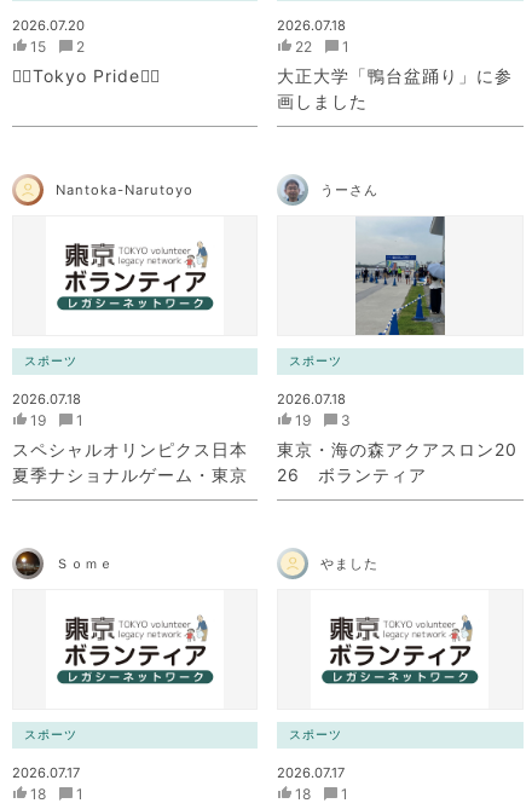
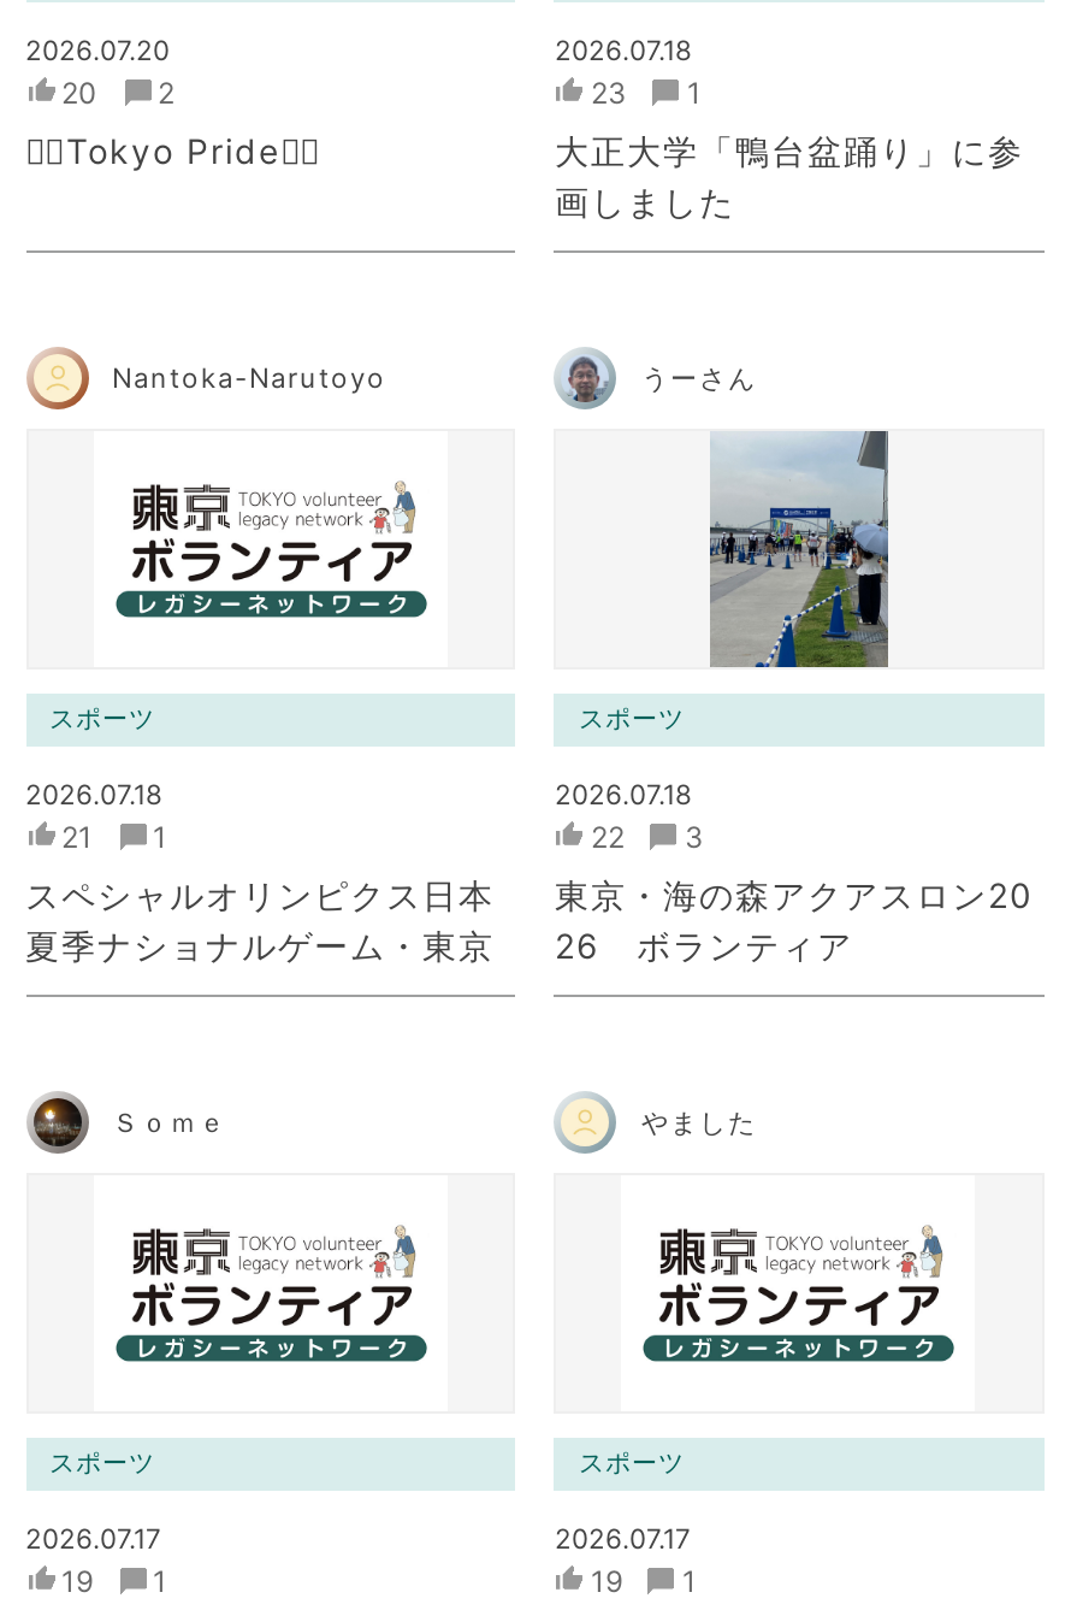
- 15 2
+ 20 2

- 22 1
+ 23 1

- 19 1
+ 21 1

- 19 3
+ 22 3

- 18 1
+ 19 1

- 18 1
+ 19 1
